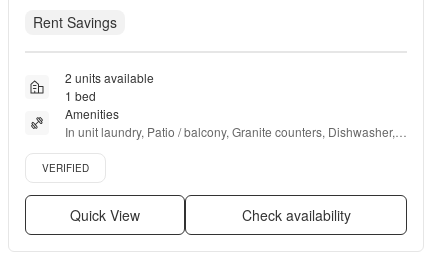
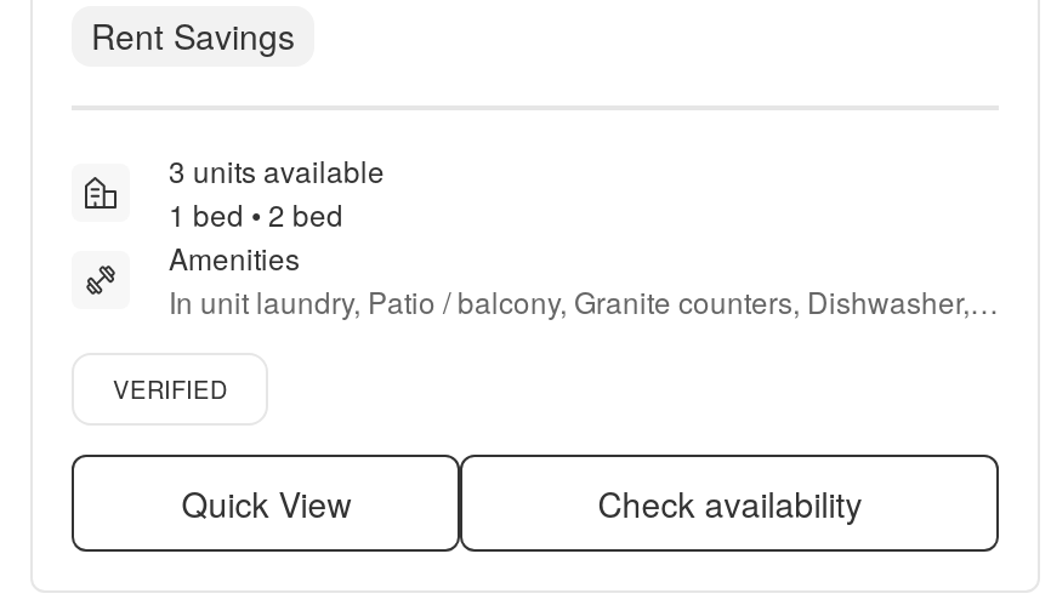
- 2 units available
- 1 bed
+ 3 units available
+ 1 bed • 2 bed
